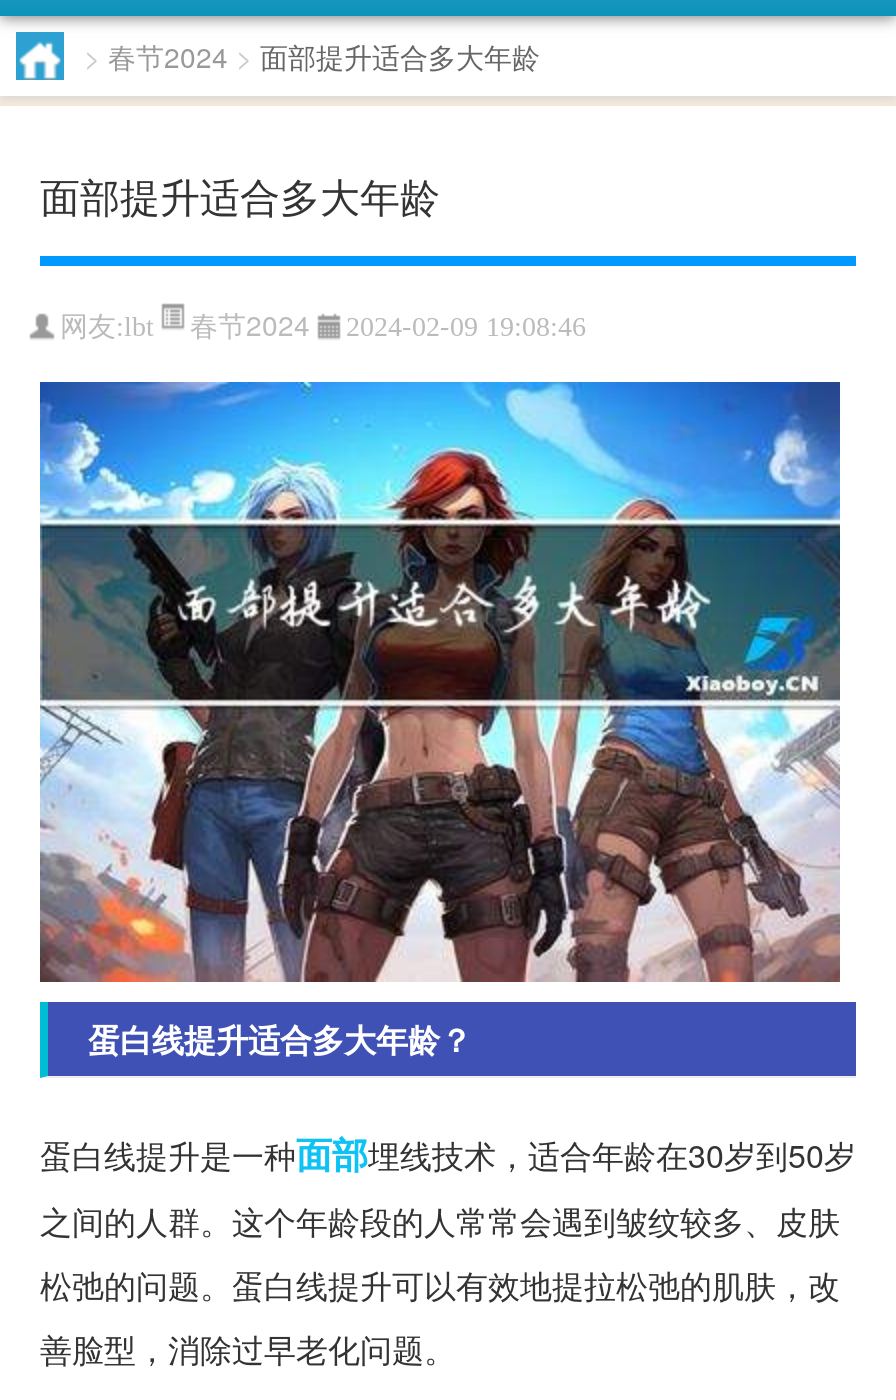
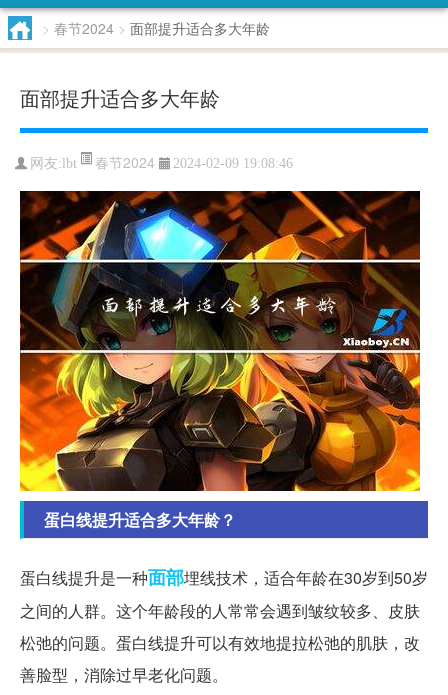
- [image]
+ [image]
